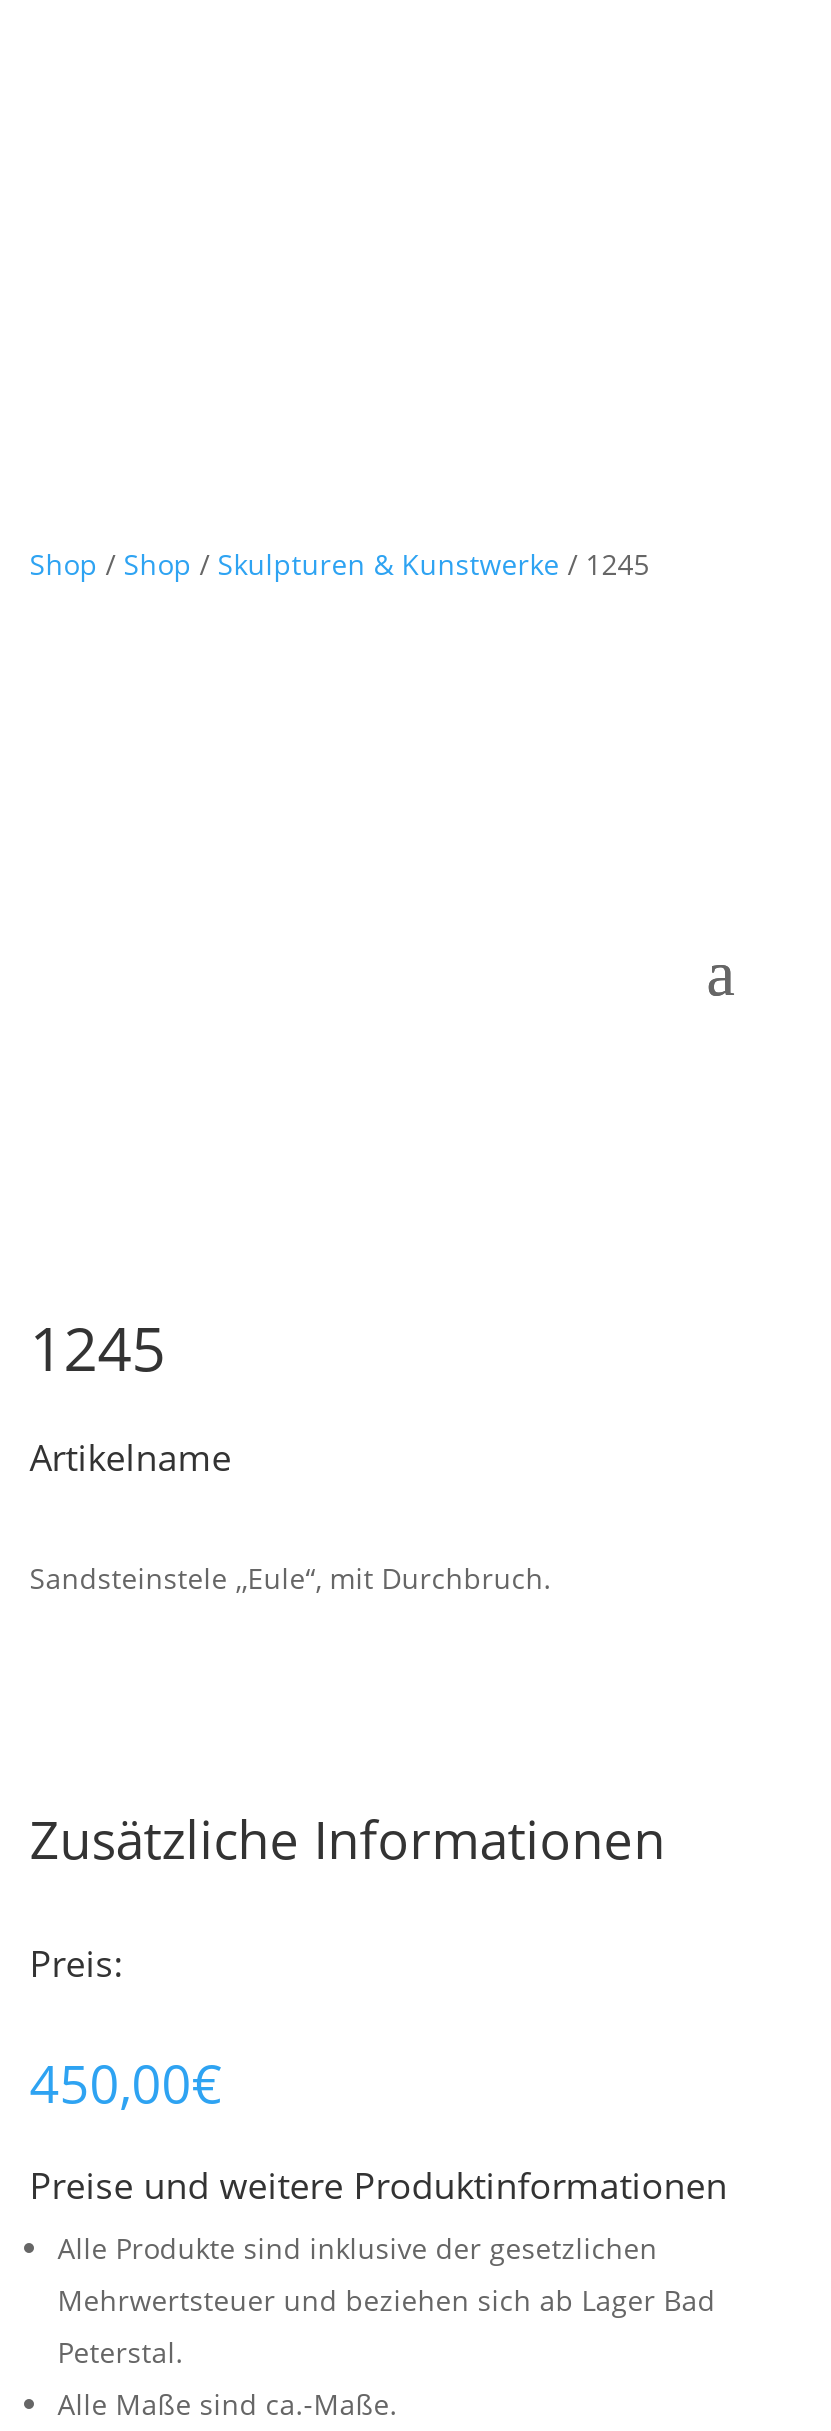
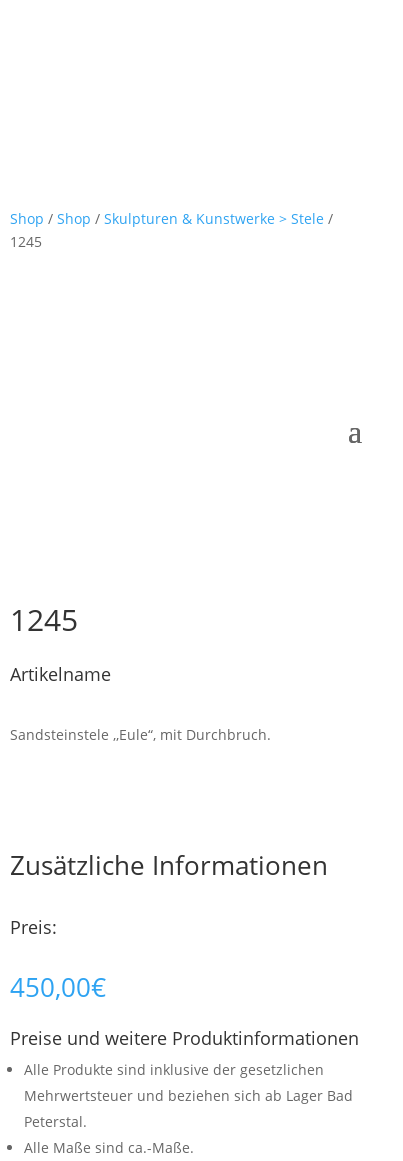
- Shop / Shop / Skulpturen & Kunstwerke / 1245
+ Shop / Shop / Skulpturen & Kunstwerke > Stele /
+ 1245
